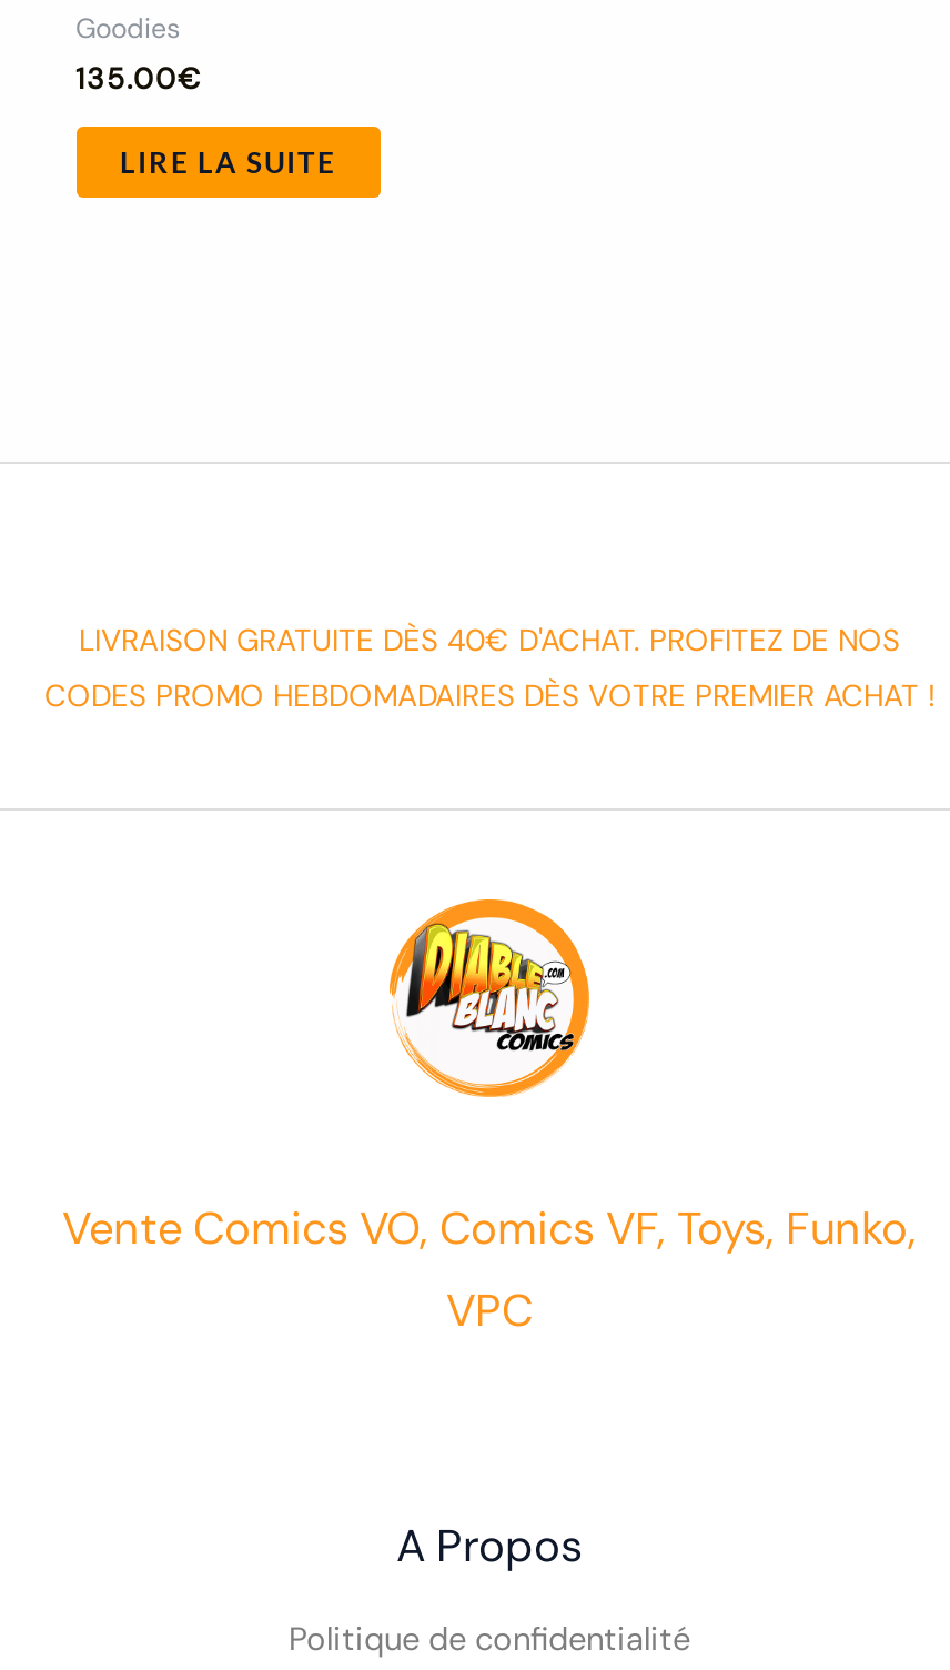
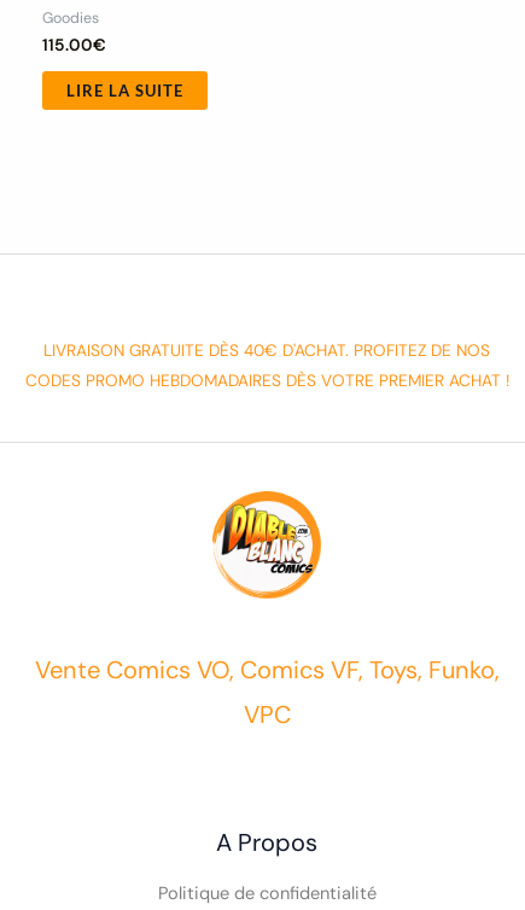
- 135.00€
+ 115.00€
